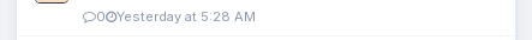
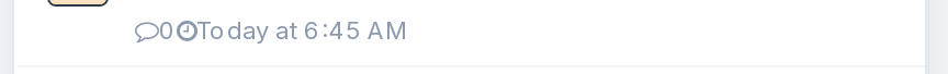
- Yesterday at 5:28 AM
+ Today at 6:45 AM
